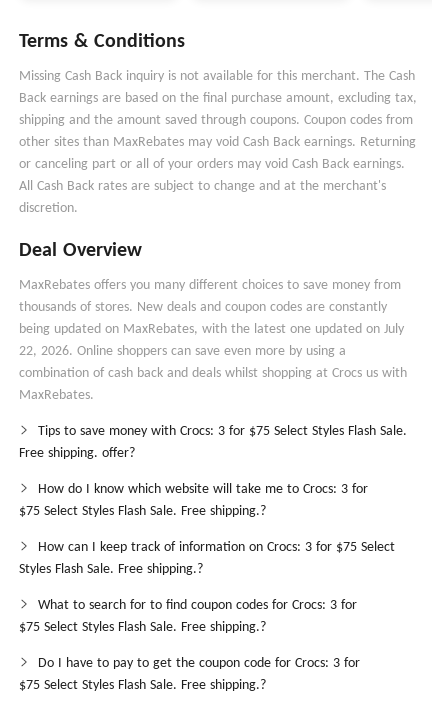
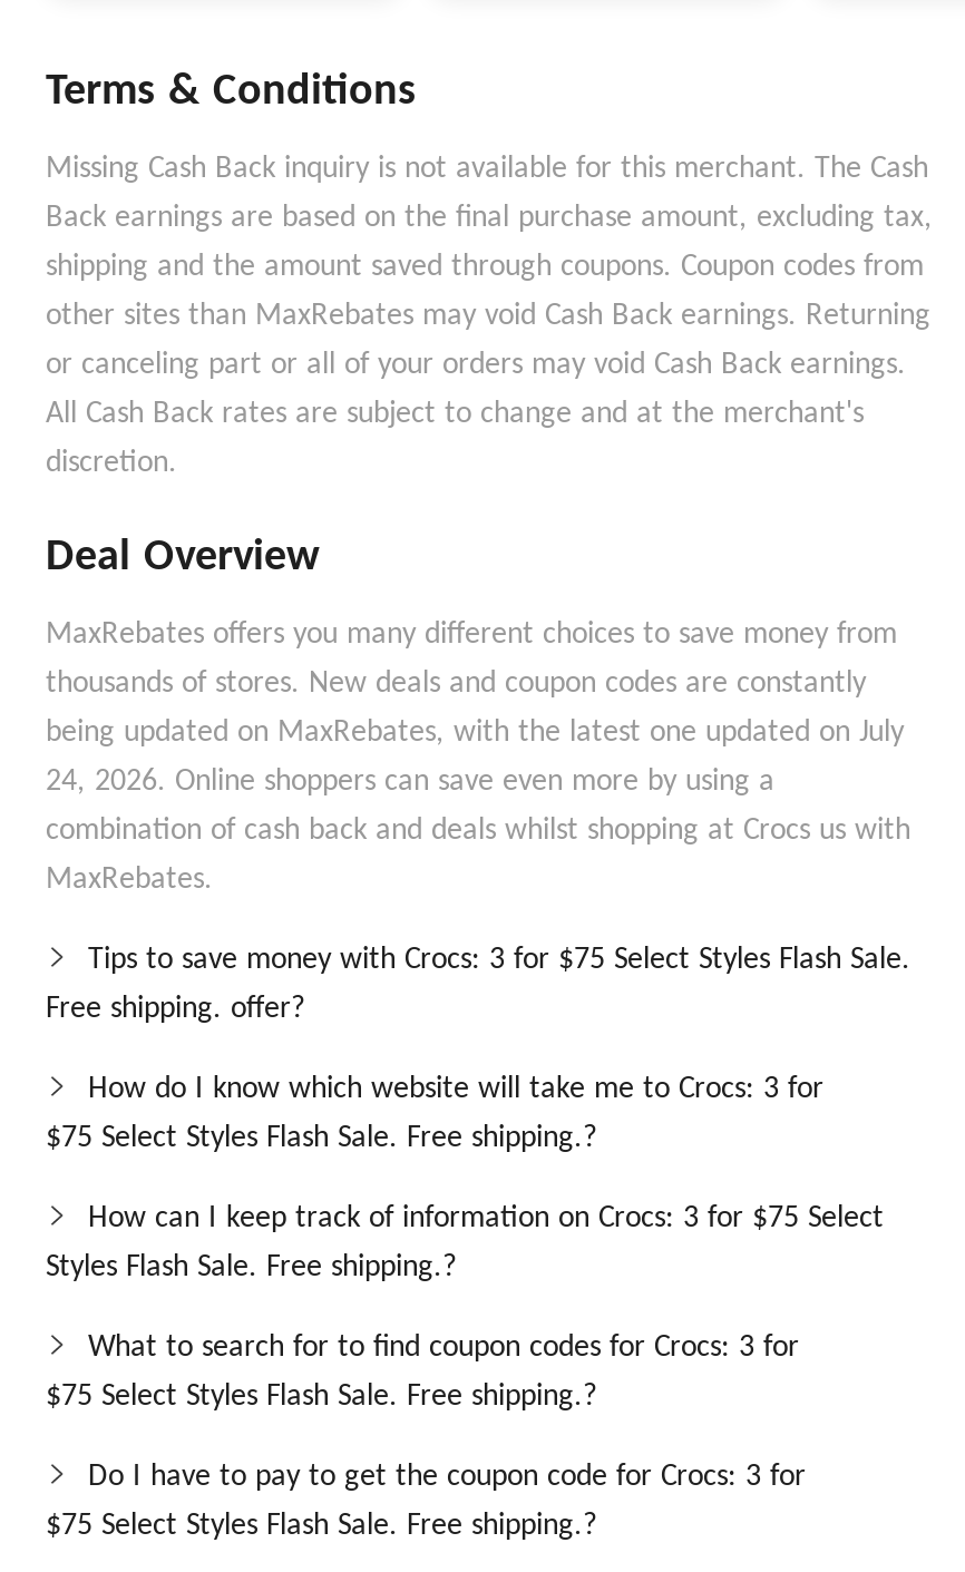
- 22, 2026. Online shoppers can save even more by using a
+ 24, 2026. Online shoppers can save even more by using a
